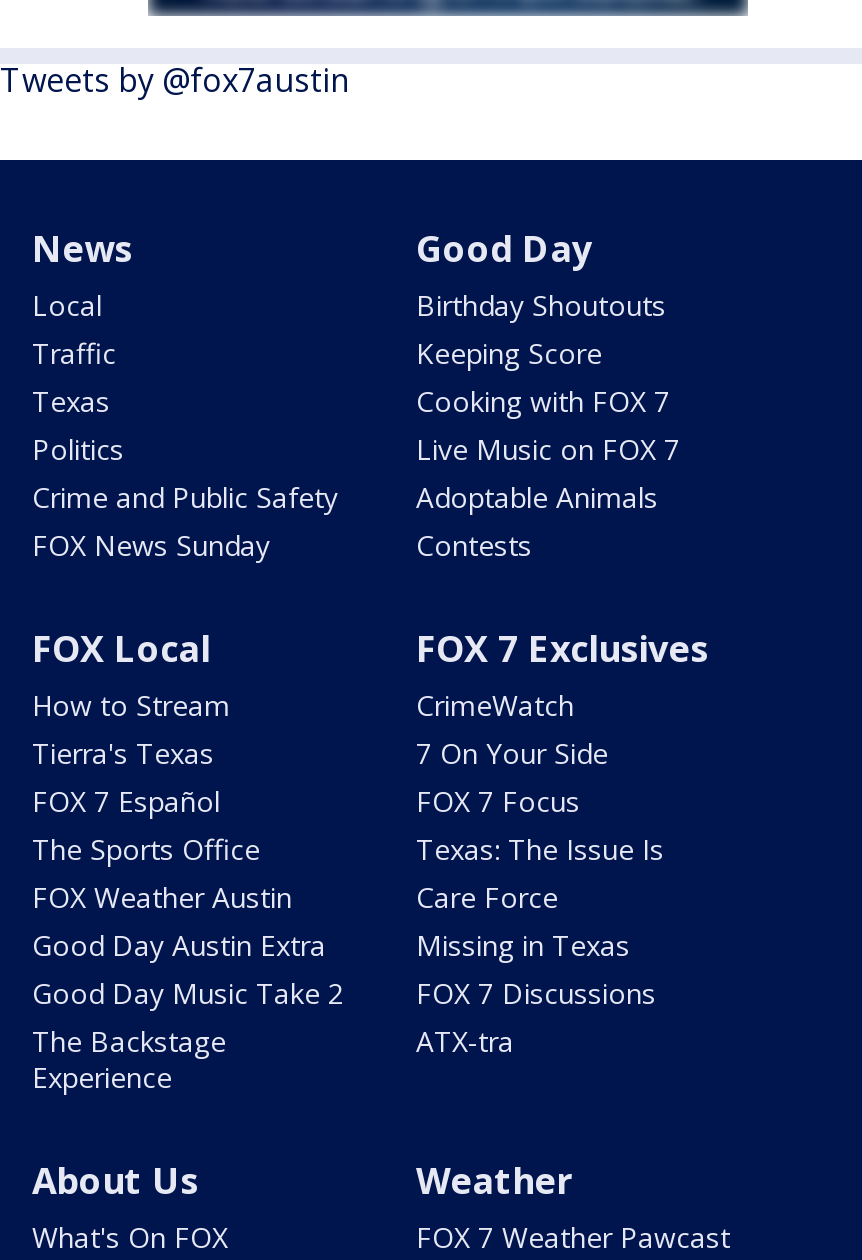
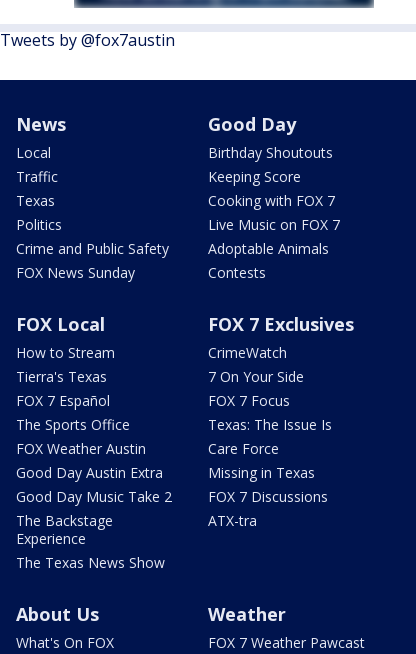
+ The Texas News Show
